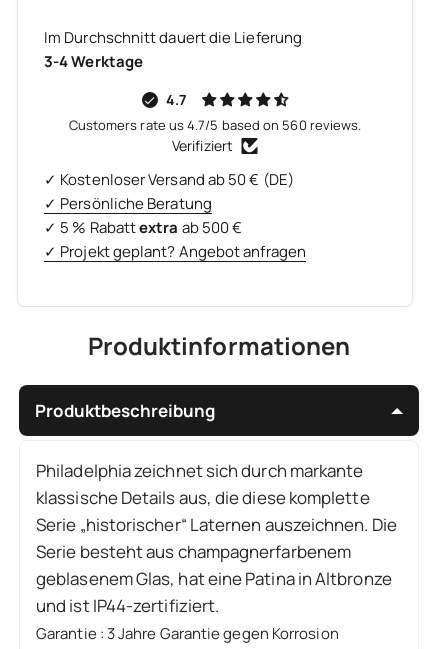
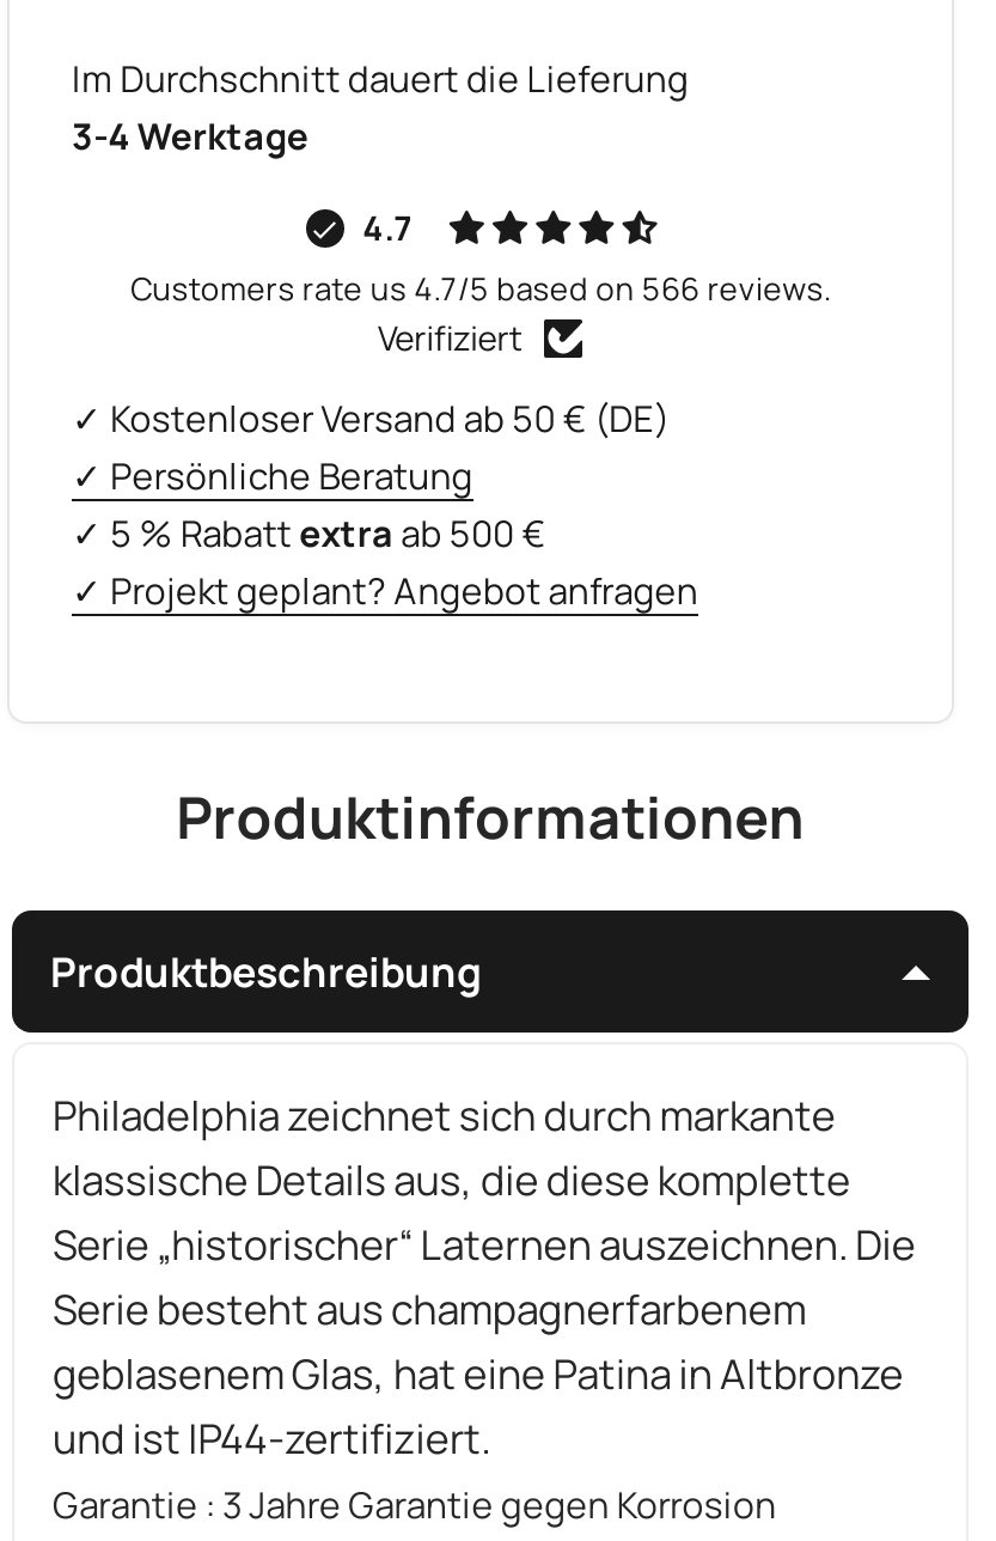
- Customers rate us 4.7/5 based on 560 reviews.
+ Customers rate us 4.7/5 based on 566 reviews.
